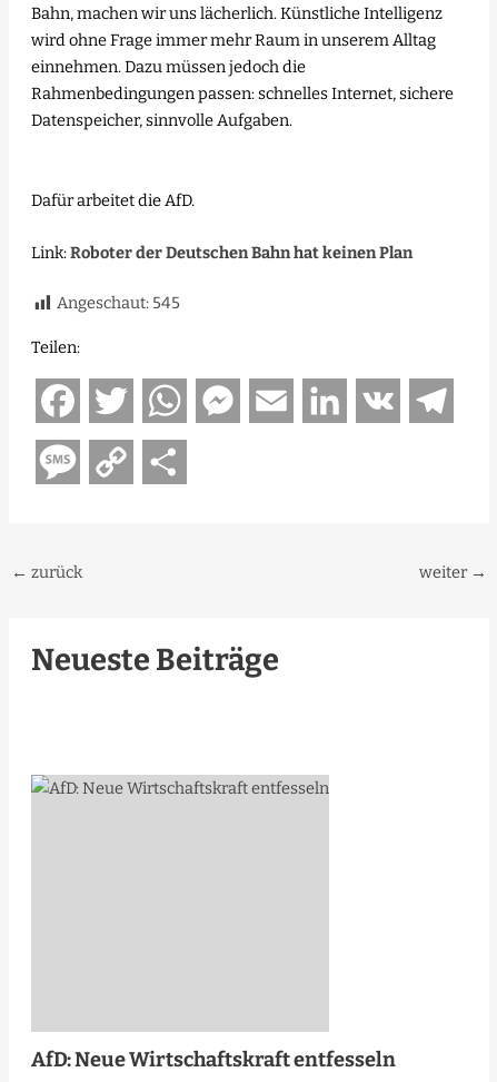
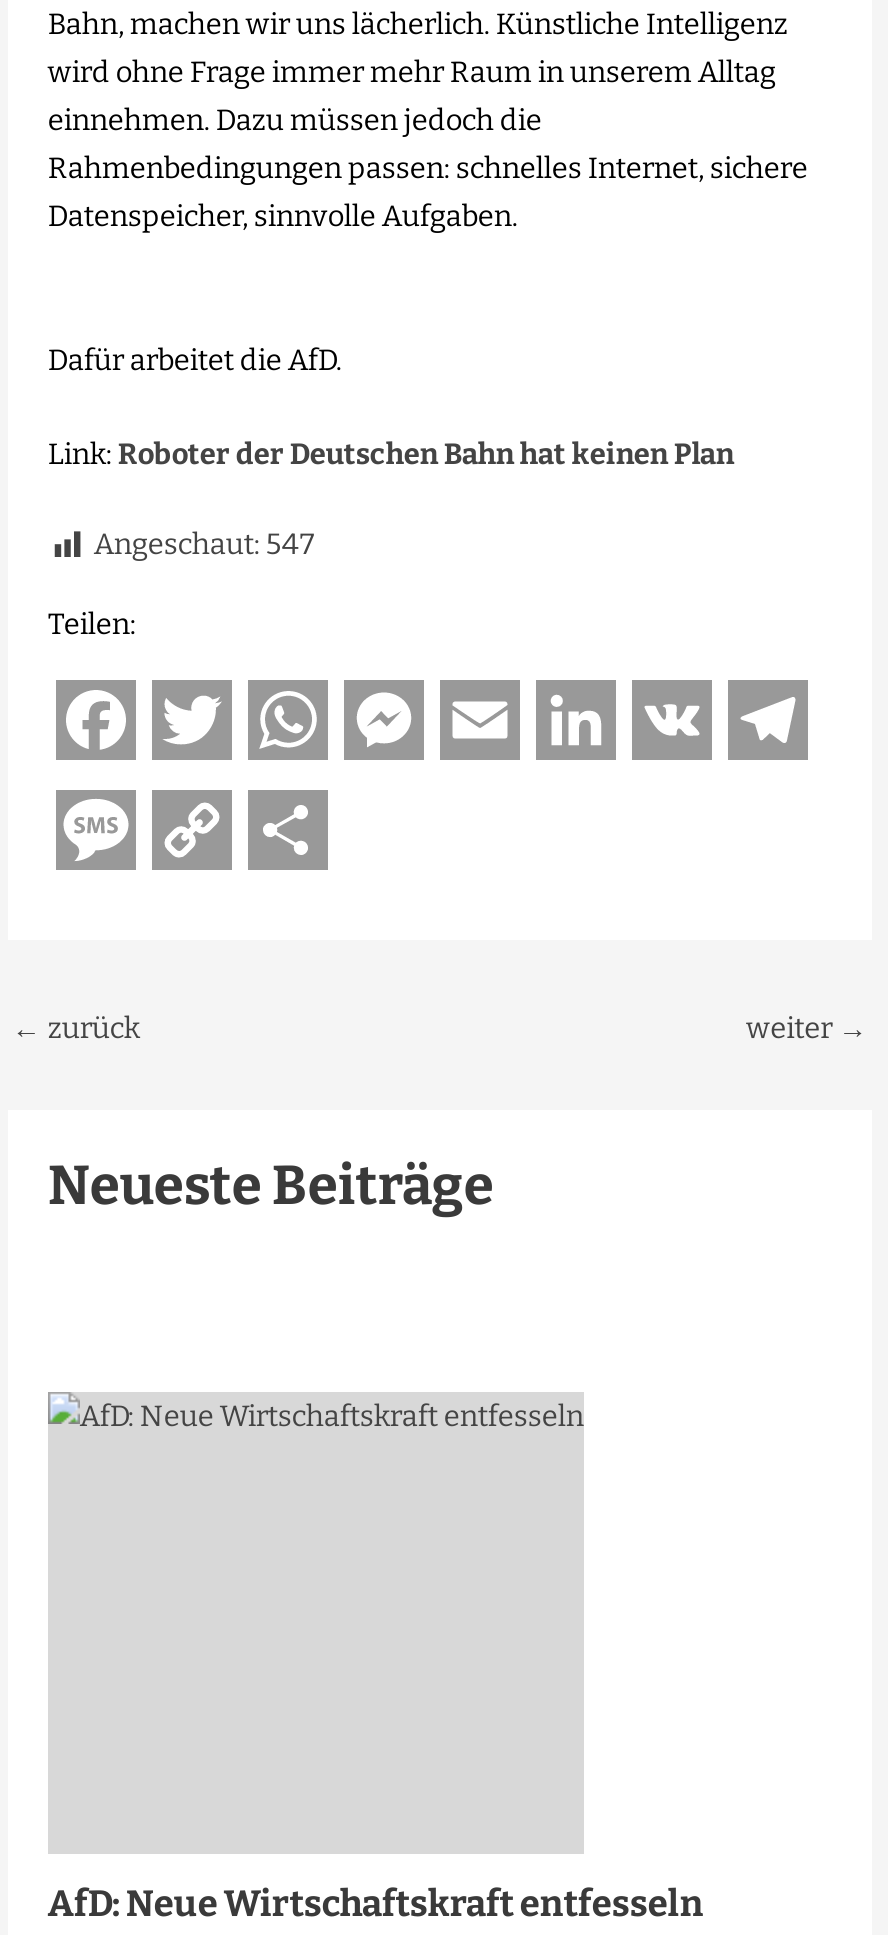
- Angeschaut: 545
+ Angeschaut: 547
